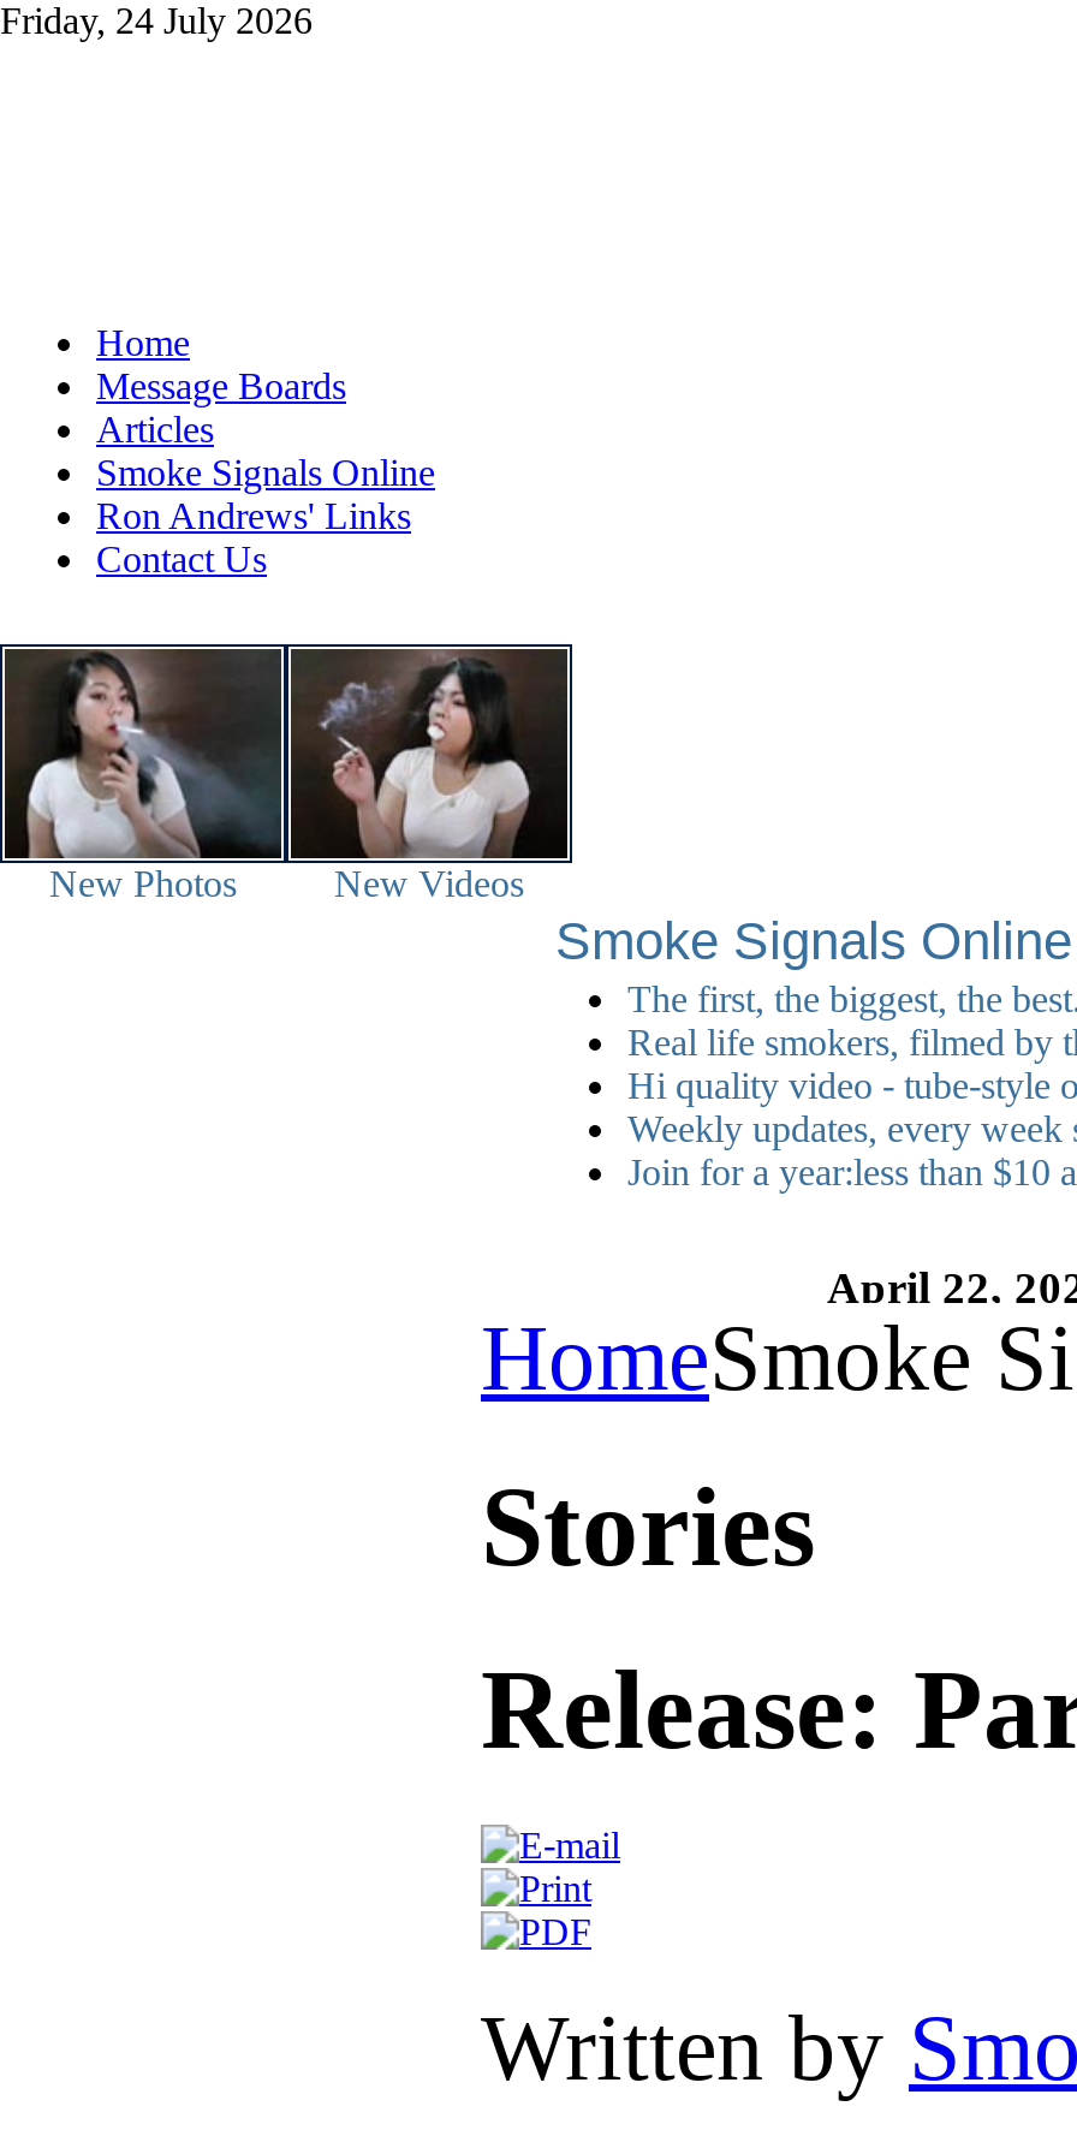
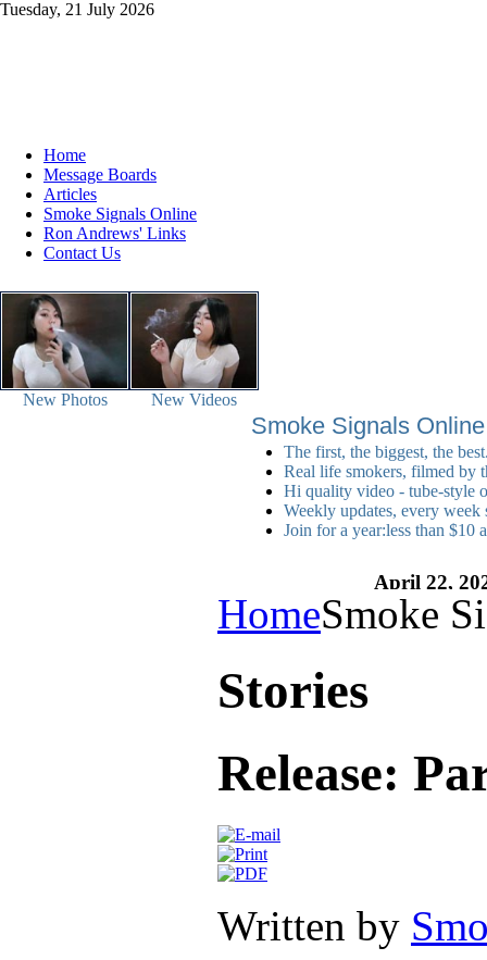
- Friday, 24 July 2026
+ Tuesday, 21 July 2026
